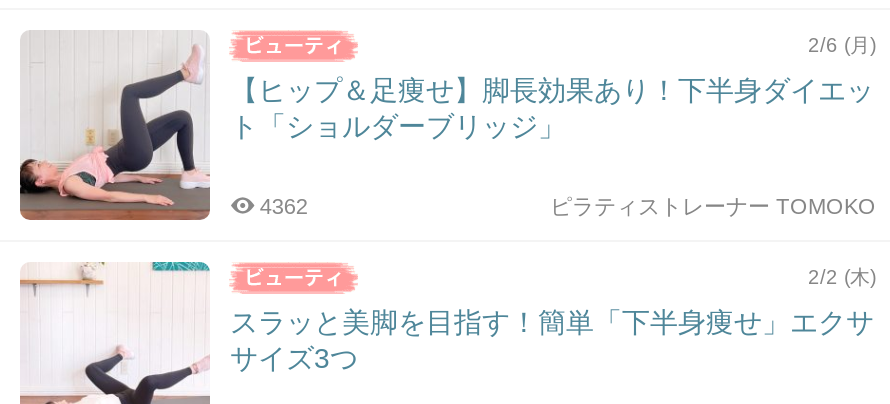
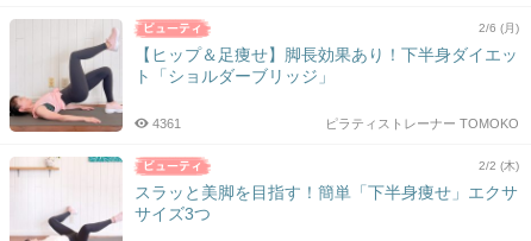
- 4362
+ 4361
